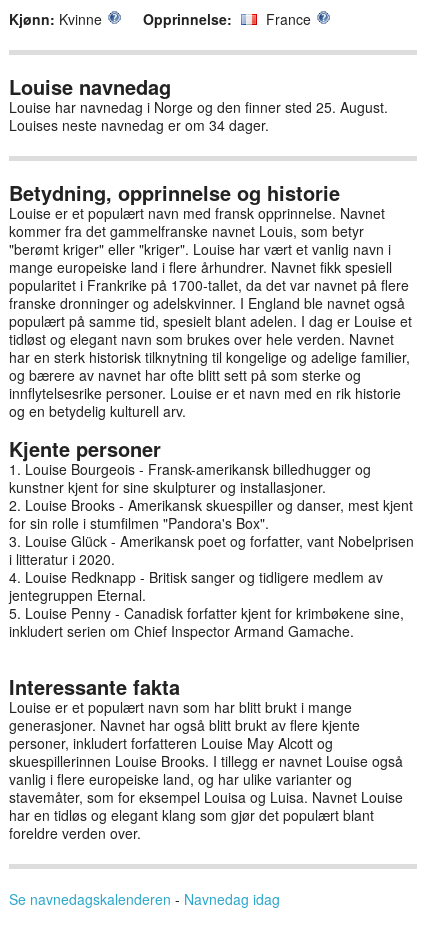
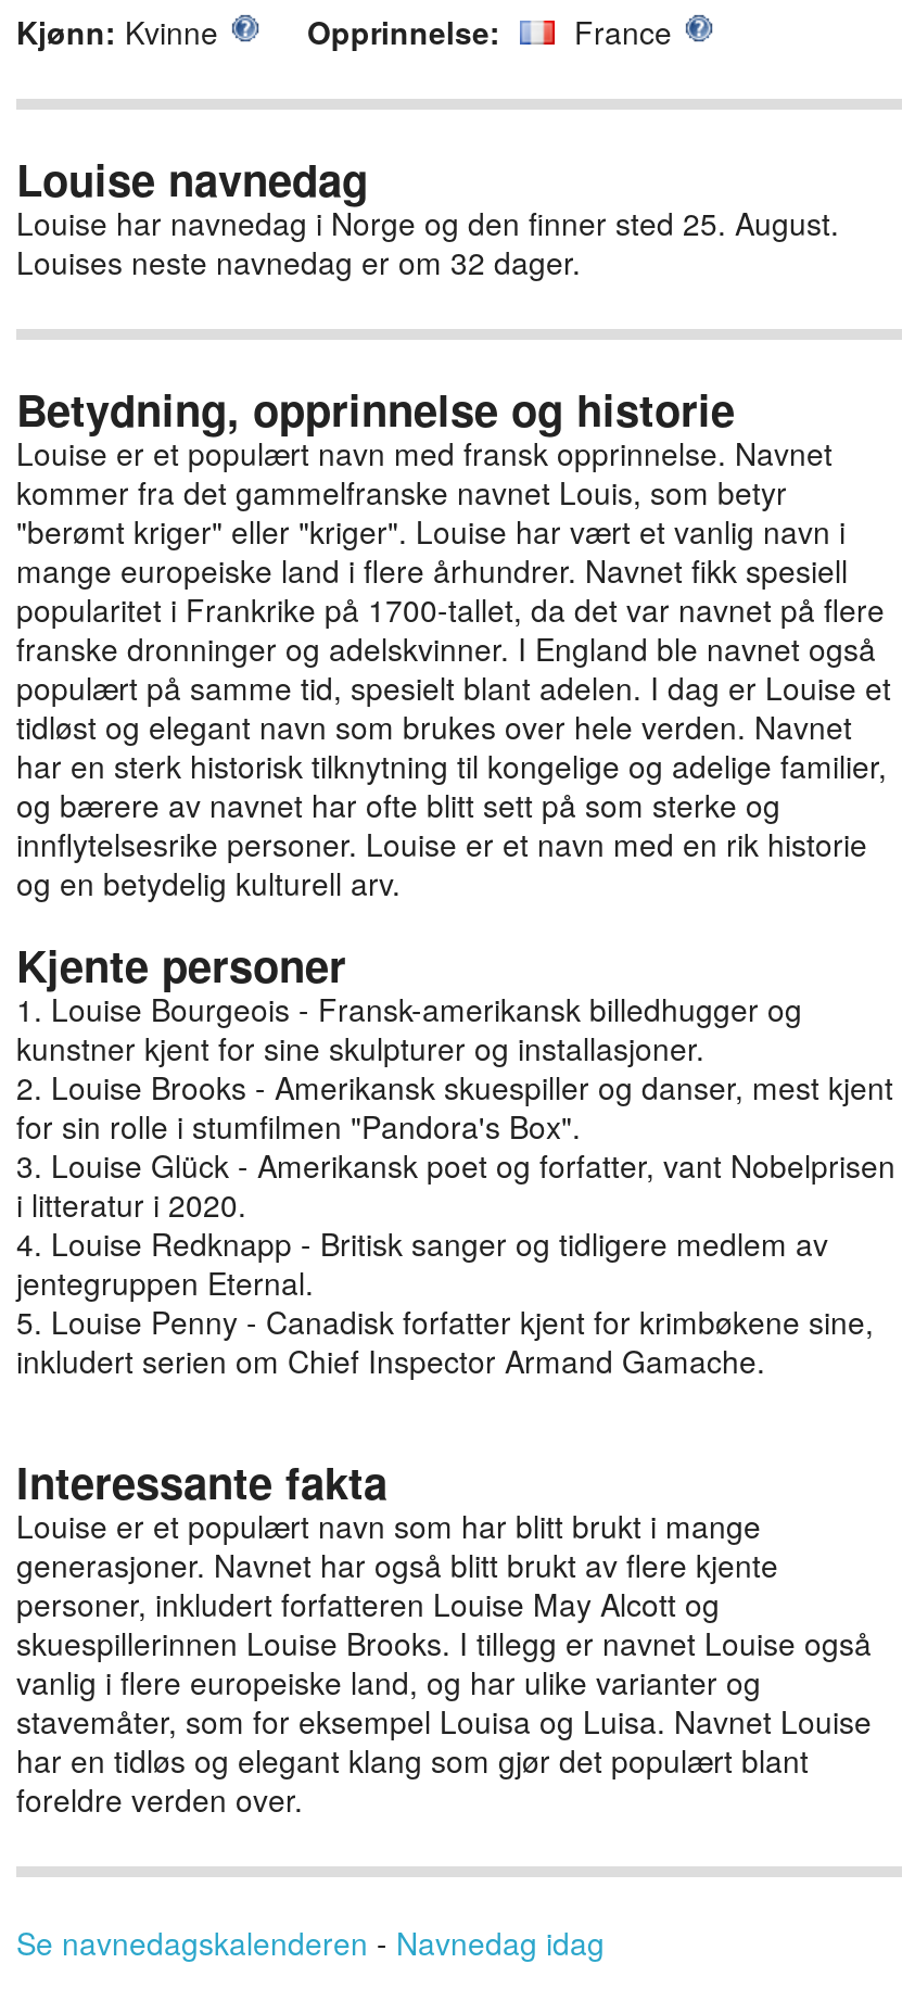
- Louises neste navnedag er om 34 dager.
+ Louises neste navnedag er om 32 dager.
